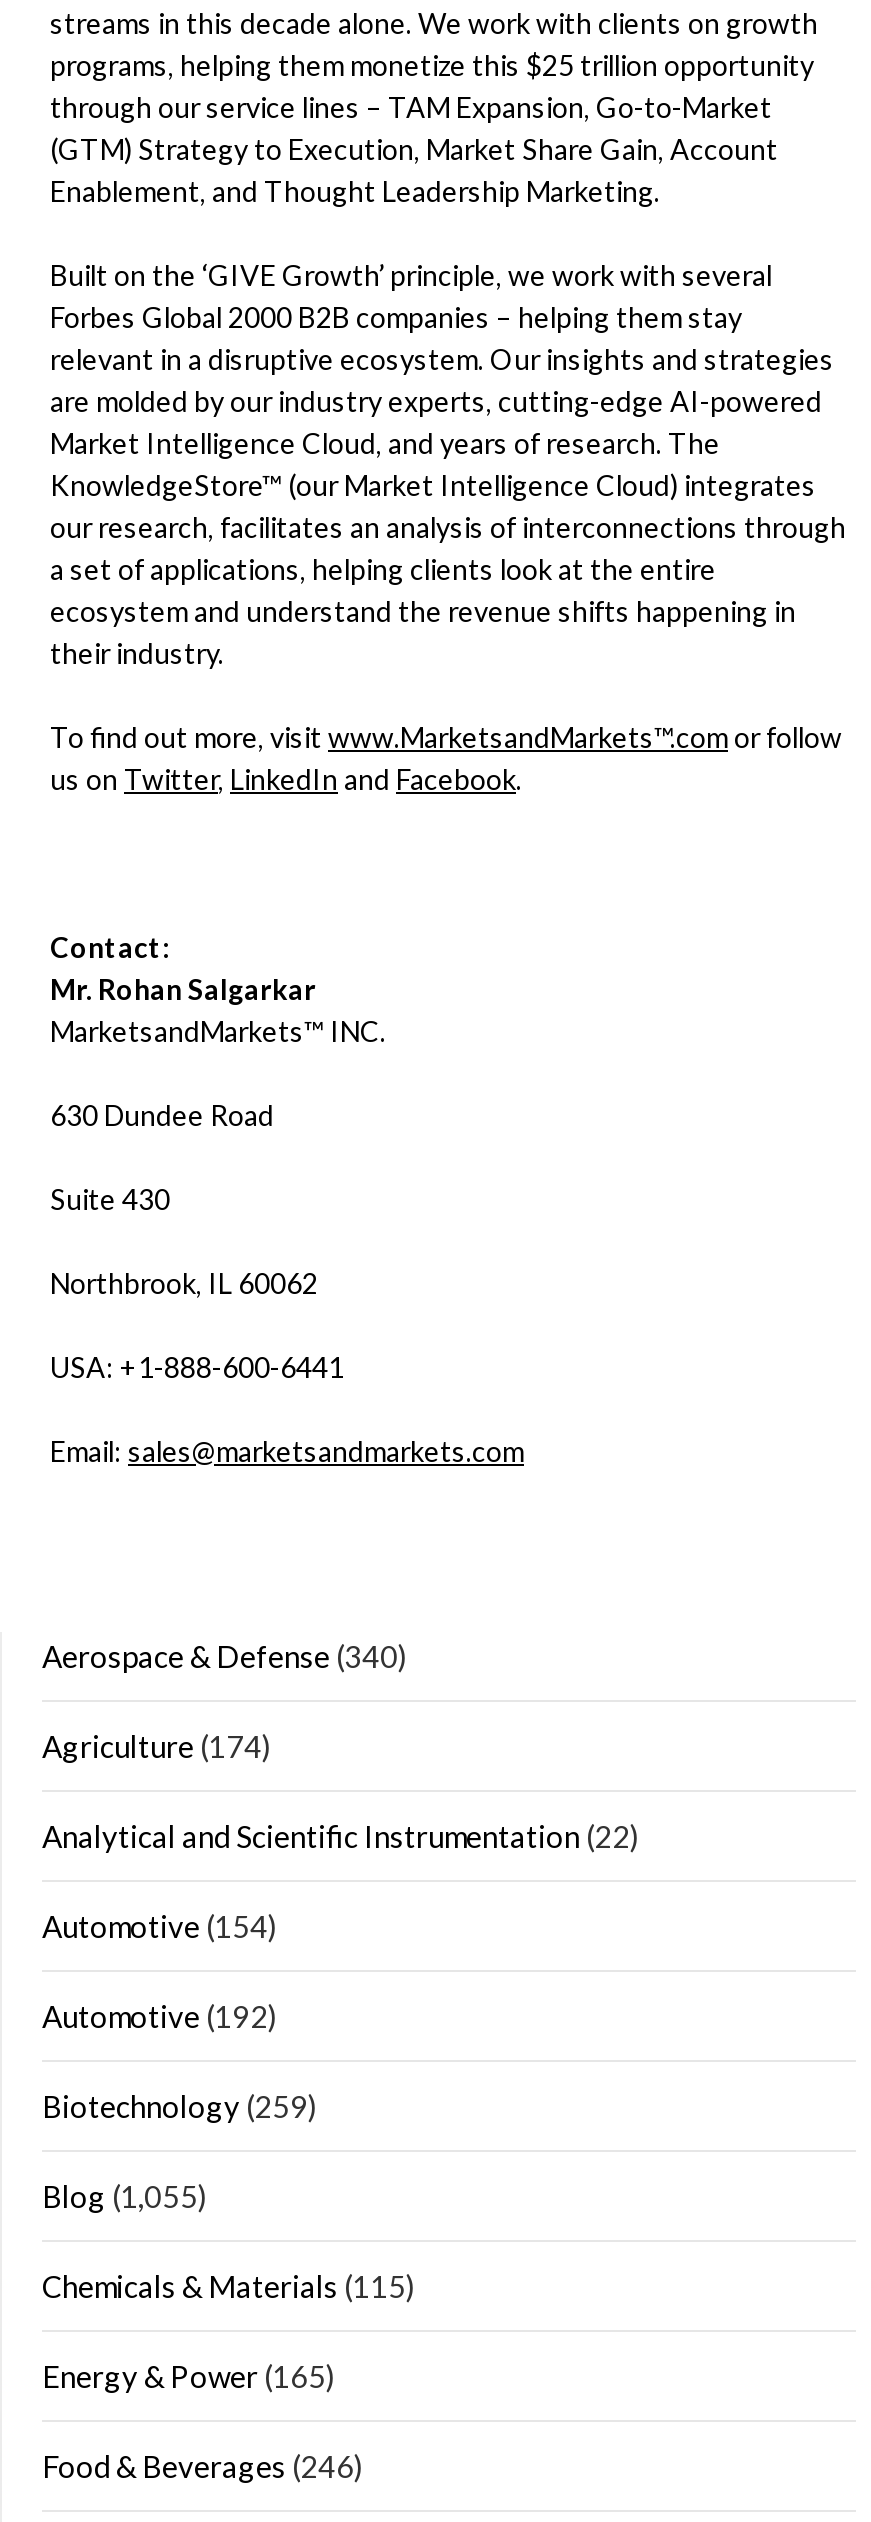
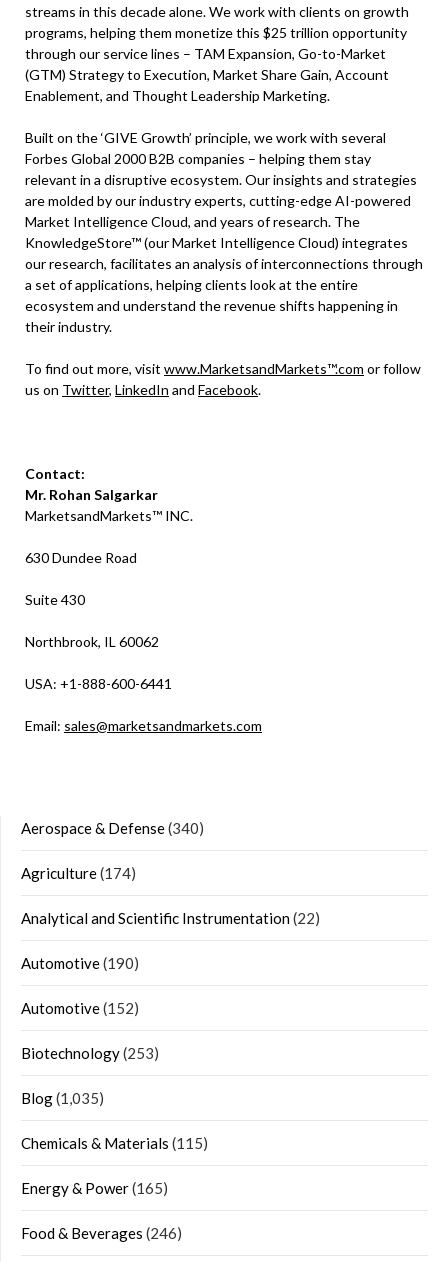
- Automotive (154)
+ Automotive (190)

- Automotive (192)
+ Automotive (152)

- Biotechnology (259)
+ Biotechnology (253)

- Blog (1,055)
+ Blog (1,035)
